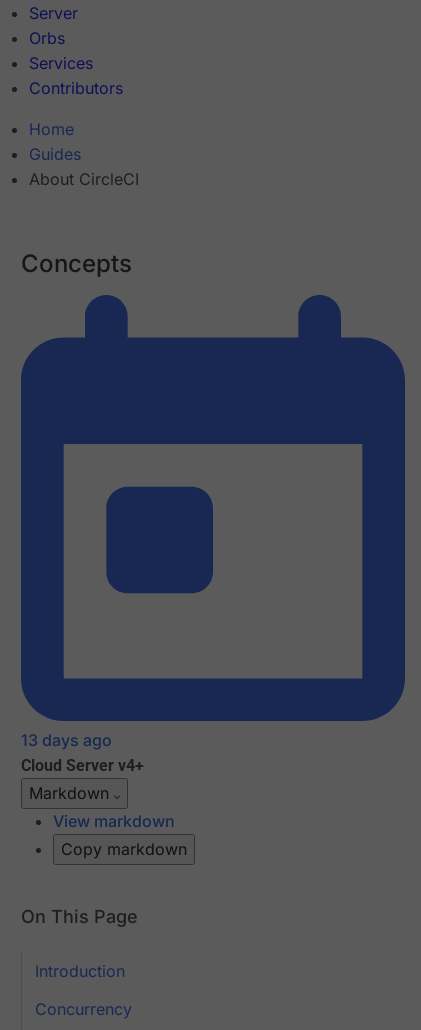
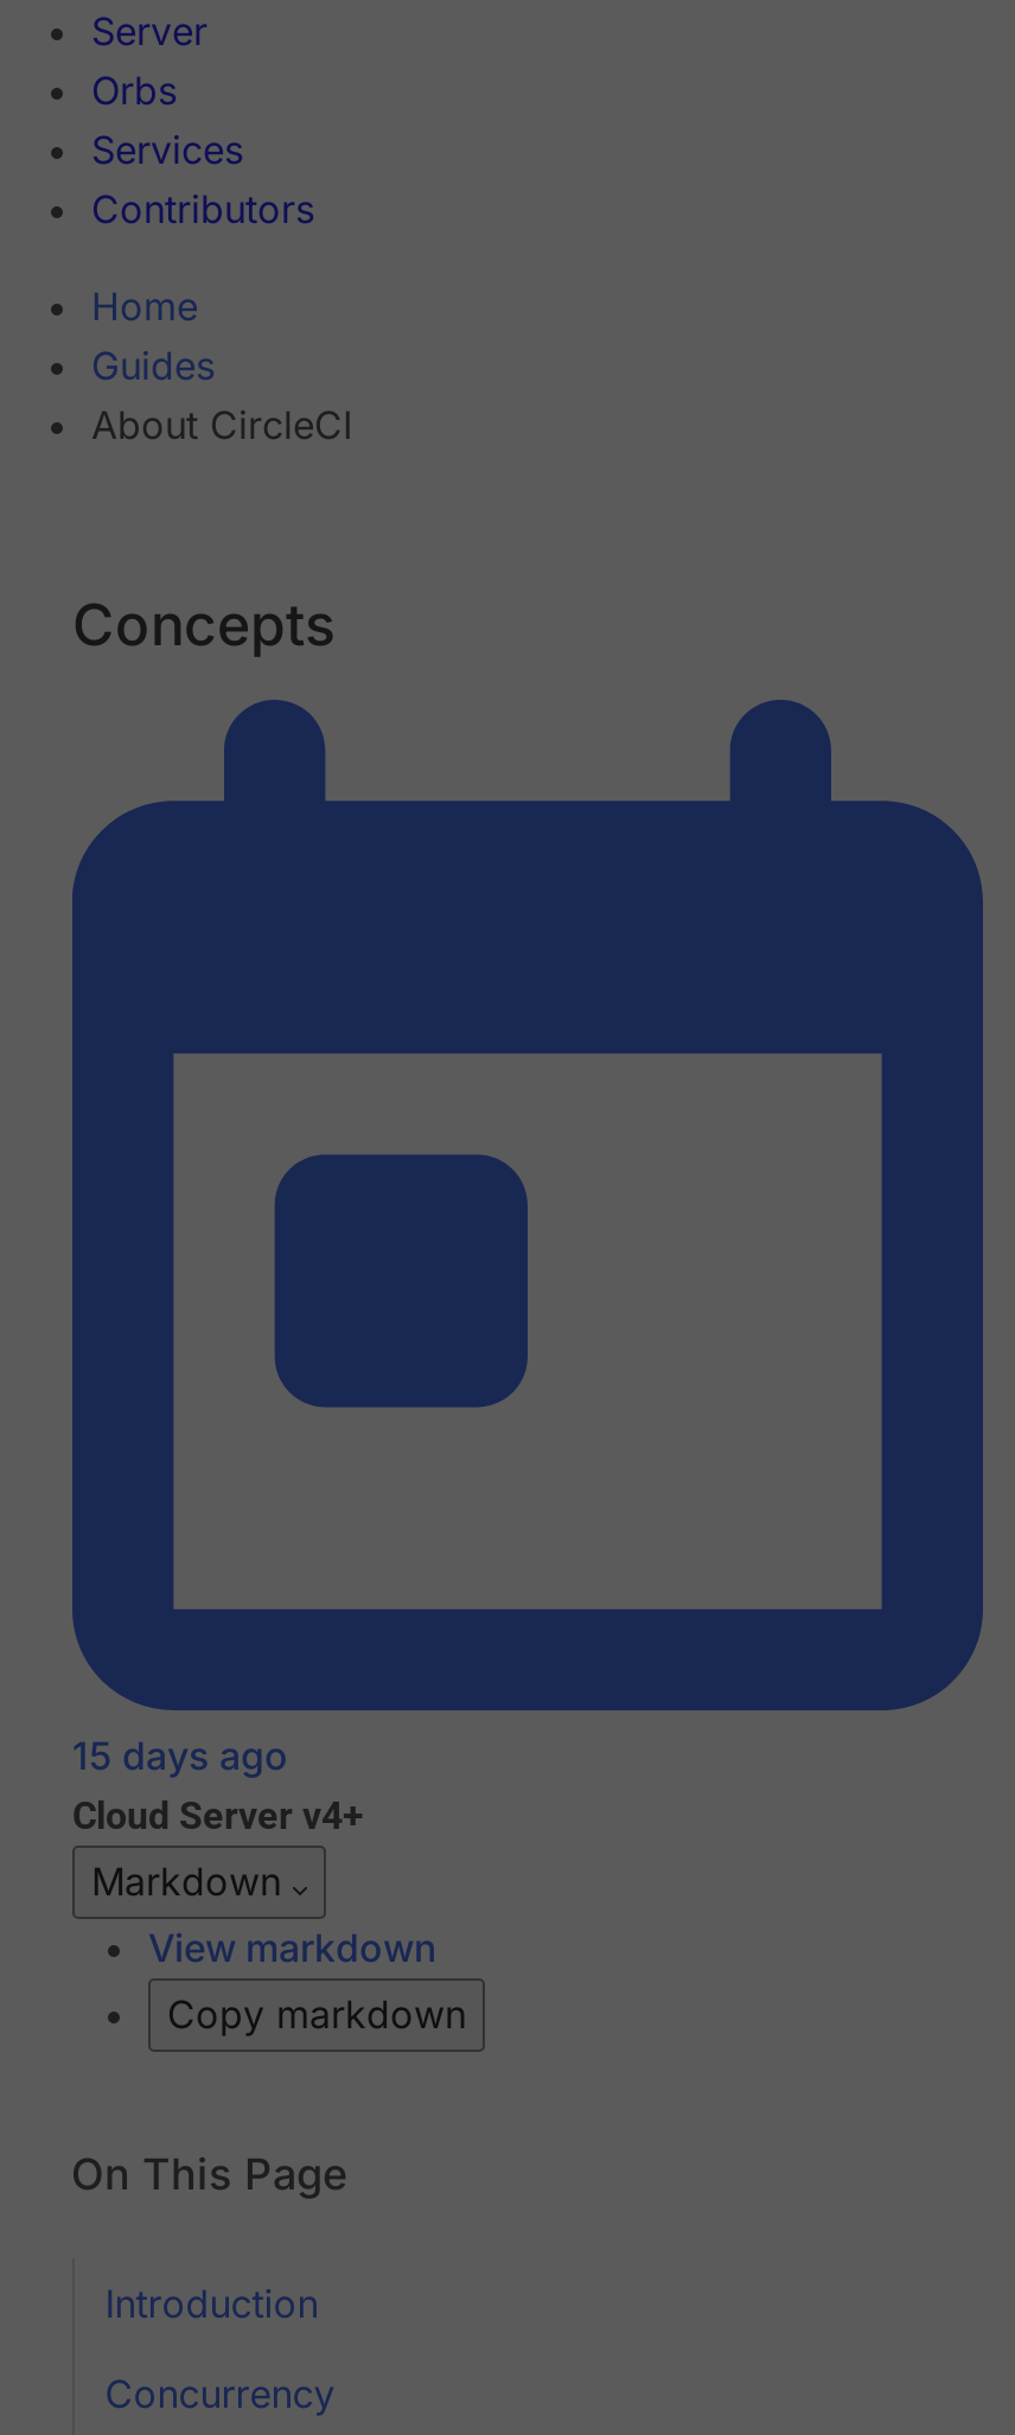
- 13 days ago
+ 15 days ago
